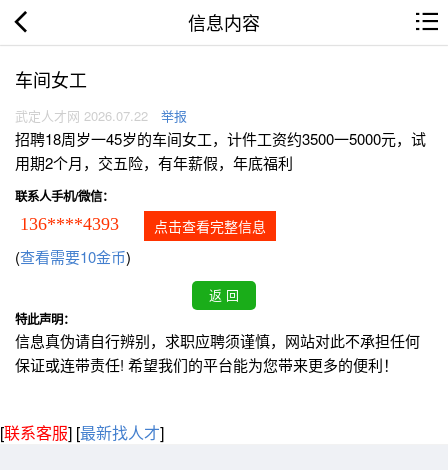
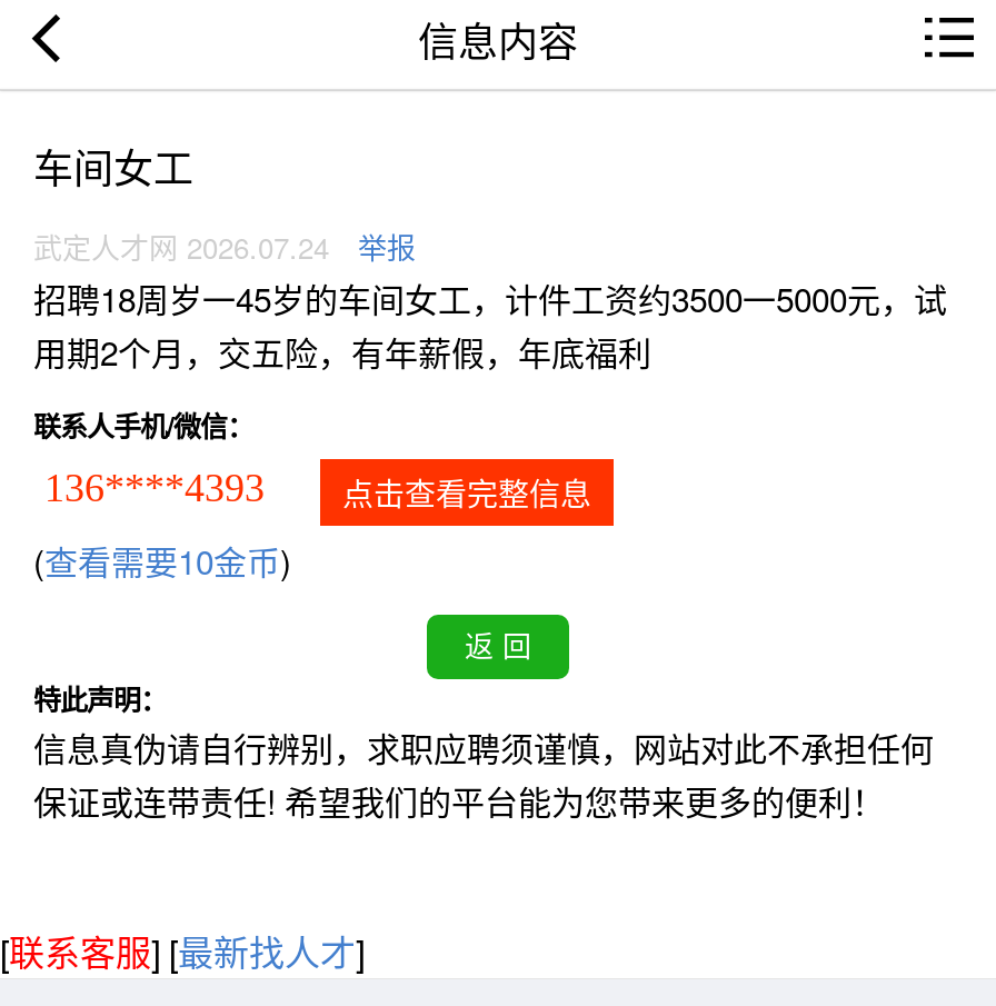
- 武定人才网 2026.07.22 举报
+ 武定人才网 2026.07.24 举报
